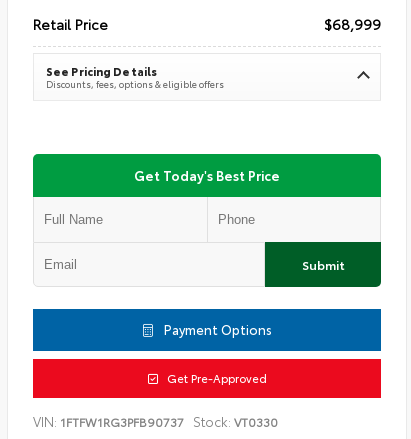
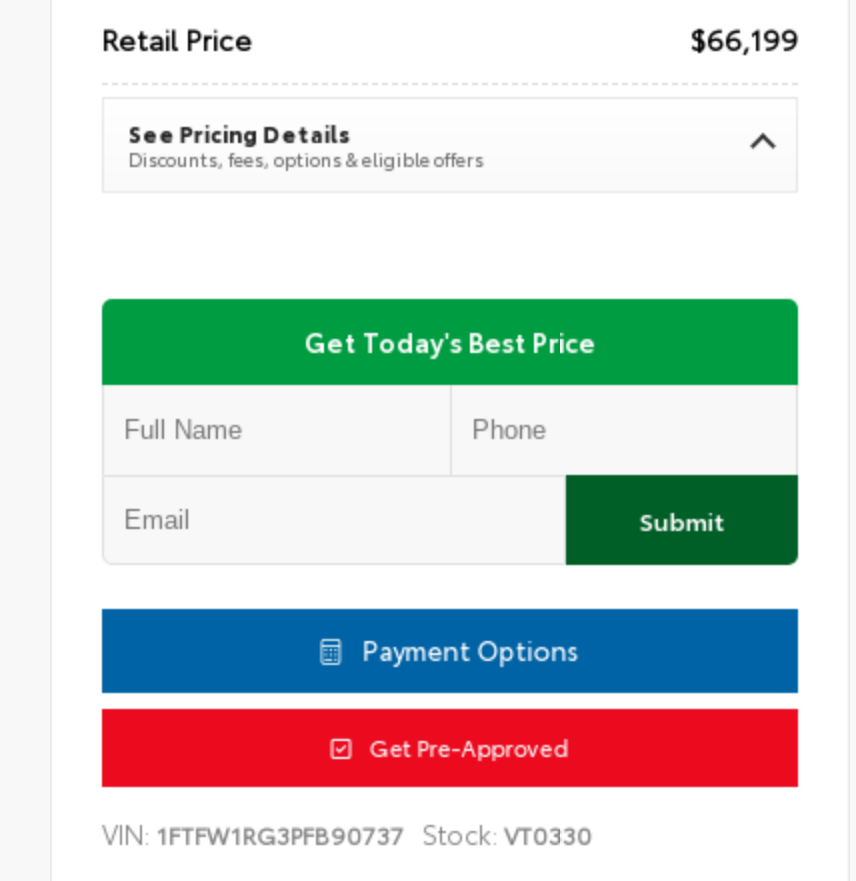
- $68,999
+ $66,199
